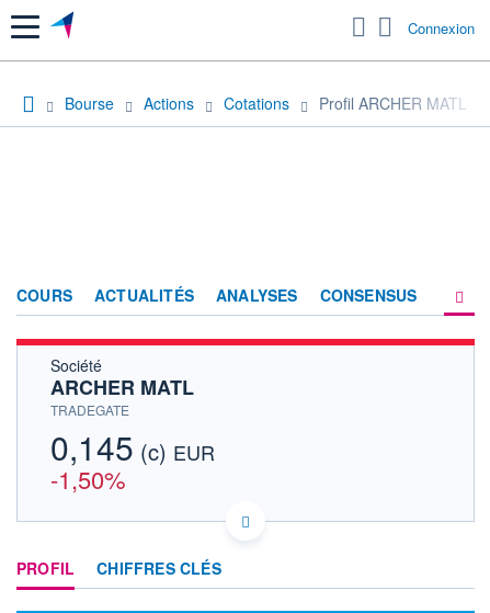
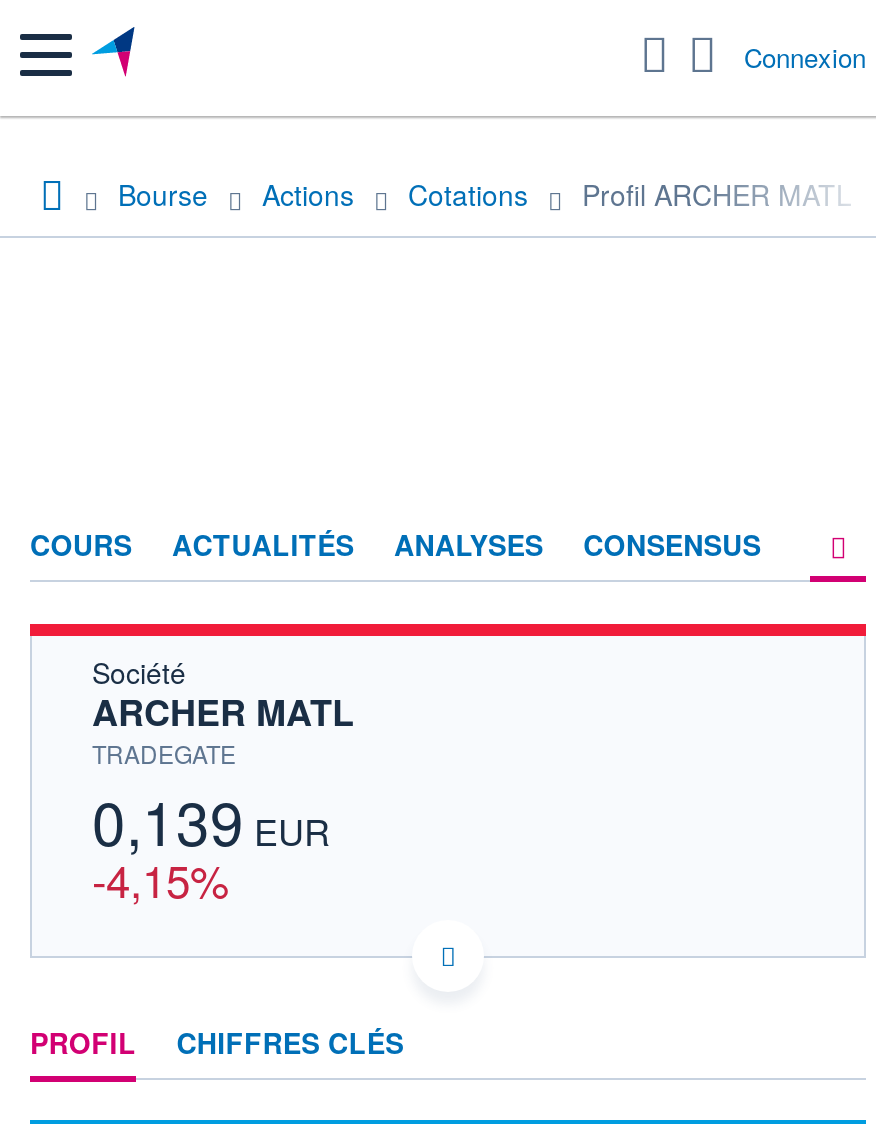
- 0,145 (c) EUR
- -1,50%
+ 0,139 EUR
+ -4,15%
